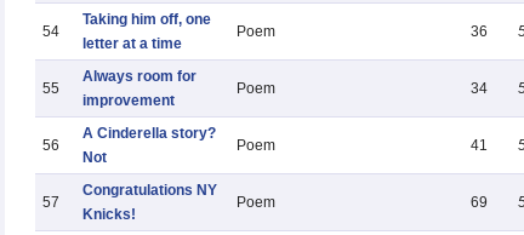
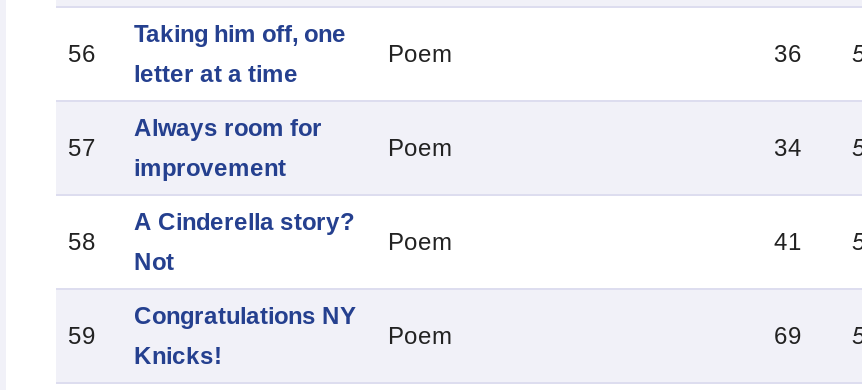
- 54
+ 56

- 55
+ 57

- 56
+ 58

- 57
+ 59
